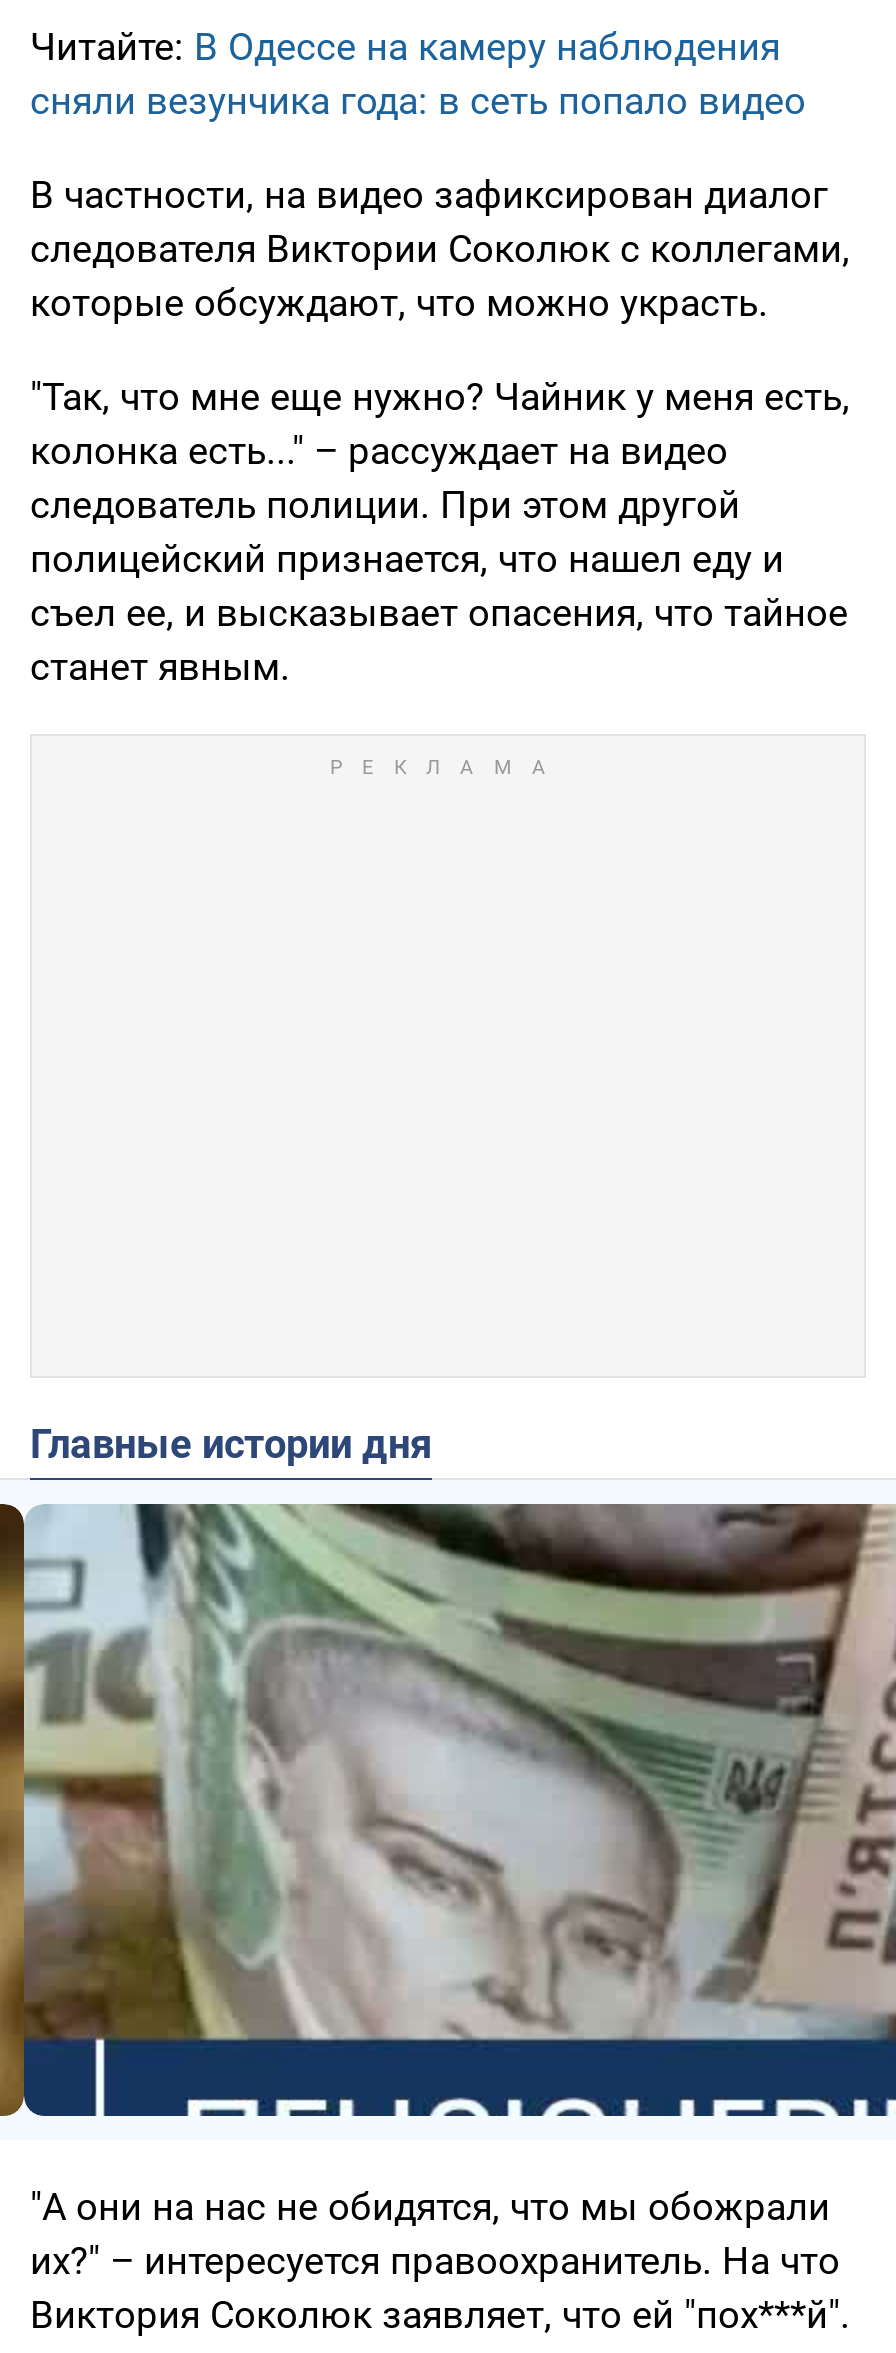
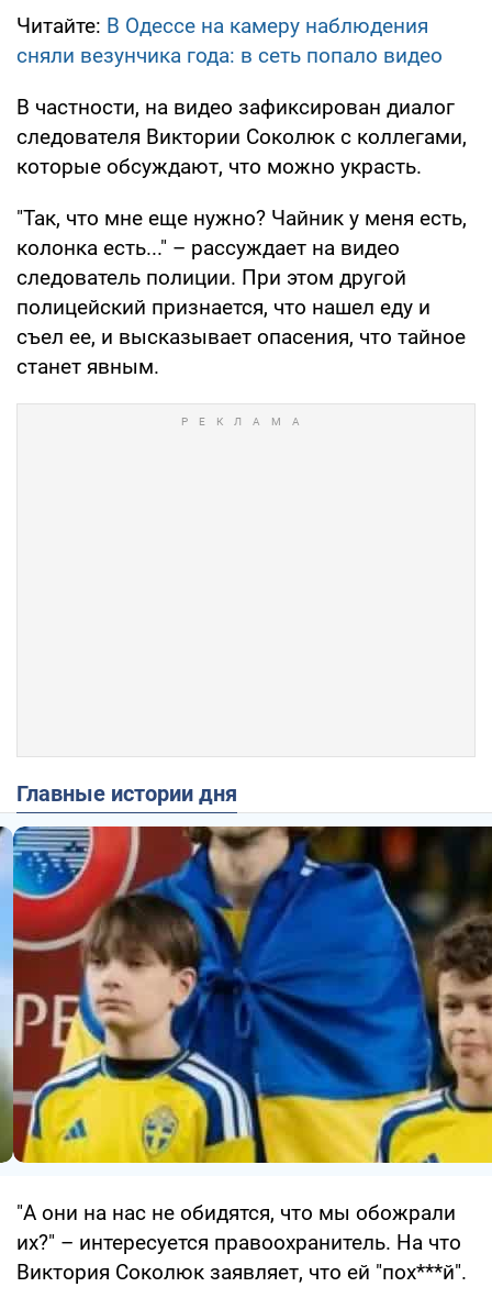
- [image]
+ [image]
